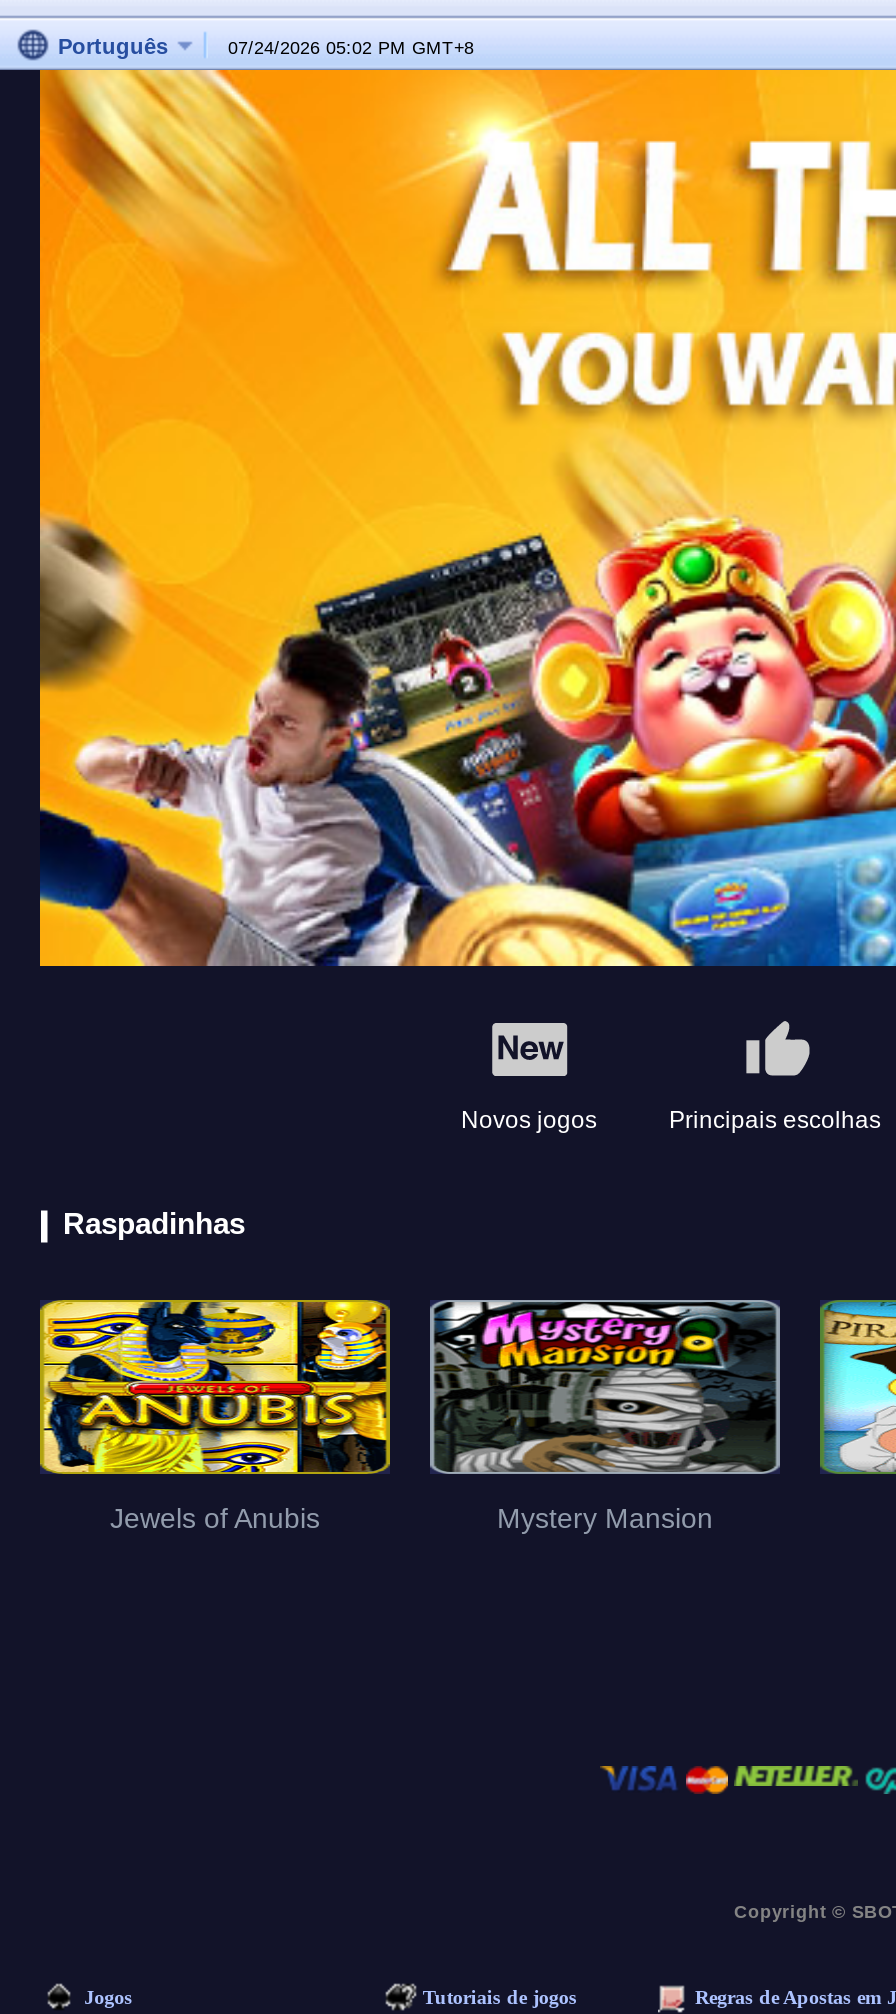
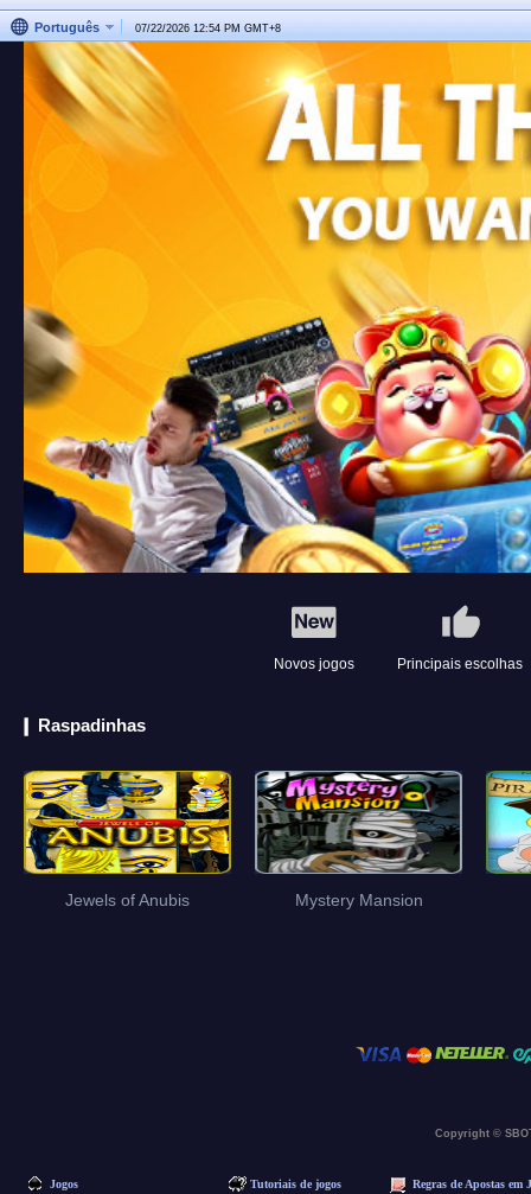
- 07/24/2026 05:02 PM GMT+8
+ 07/22/2026 12:54 PM GMT+8
